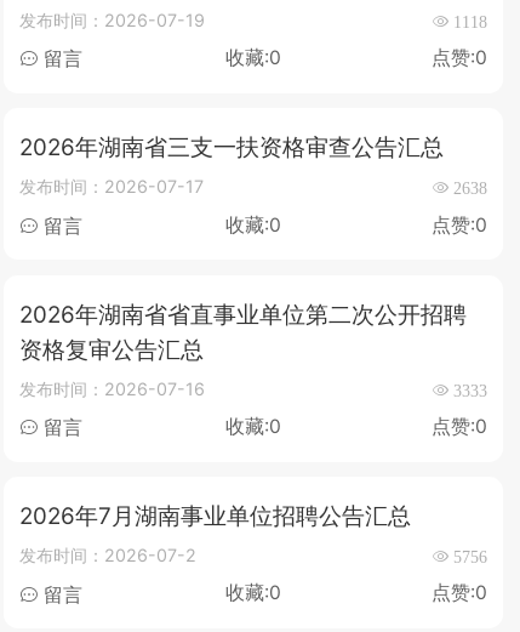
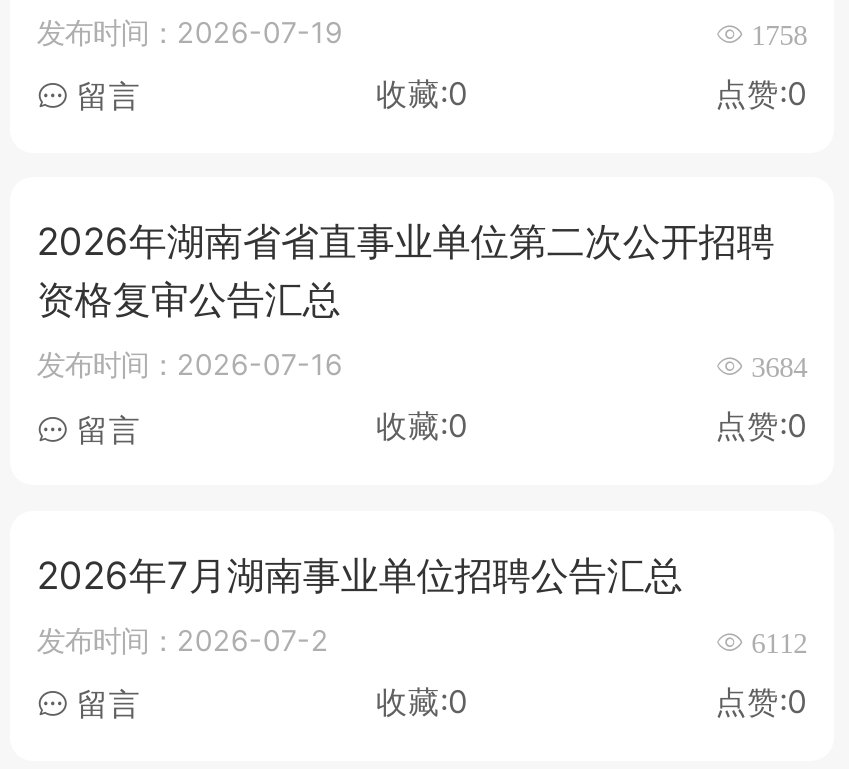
- 1118
- 留言
- 收藏:0
- 点赞:0
- 2026年湖南省三支一扶资格审查公告汇总
- 发布时间：2026-07-17
- 2638
+ 1758

- 3333
+ 3684

- 5756
+ 6112
